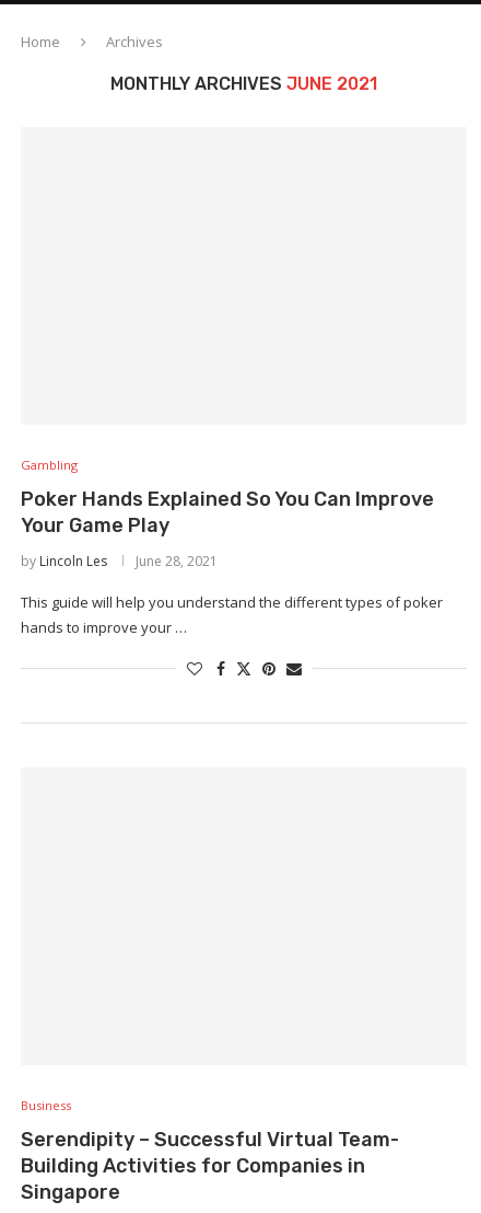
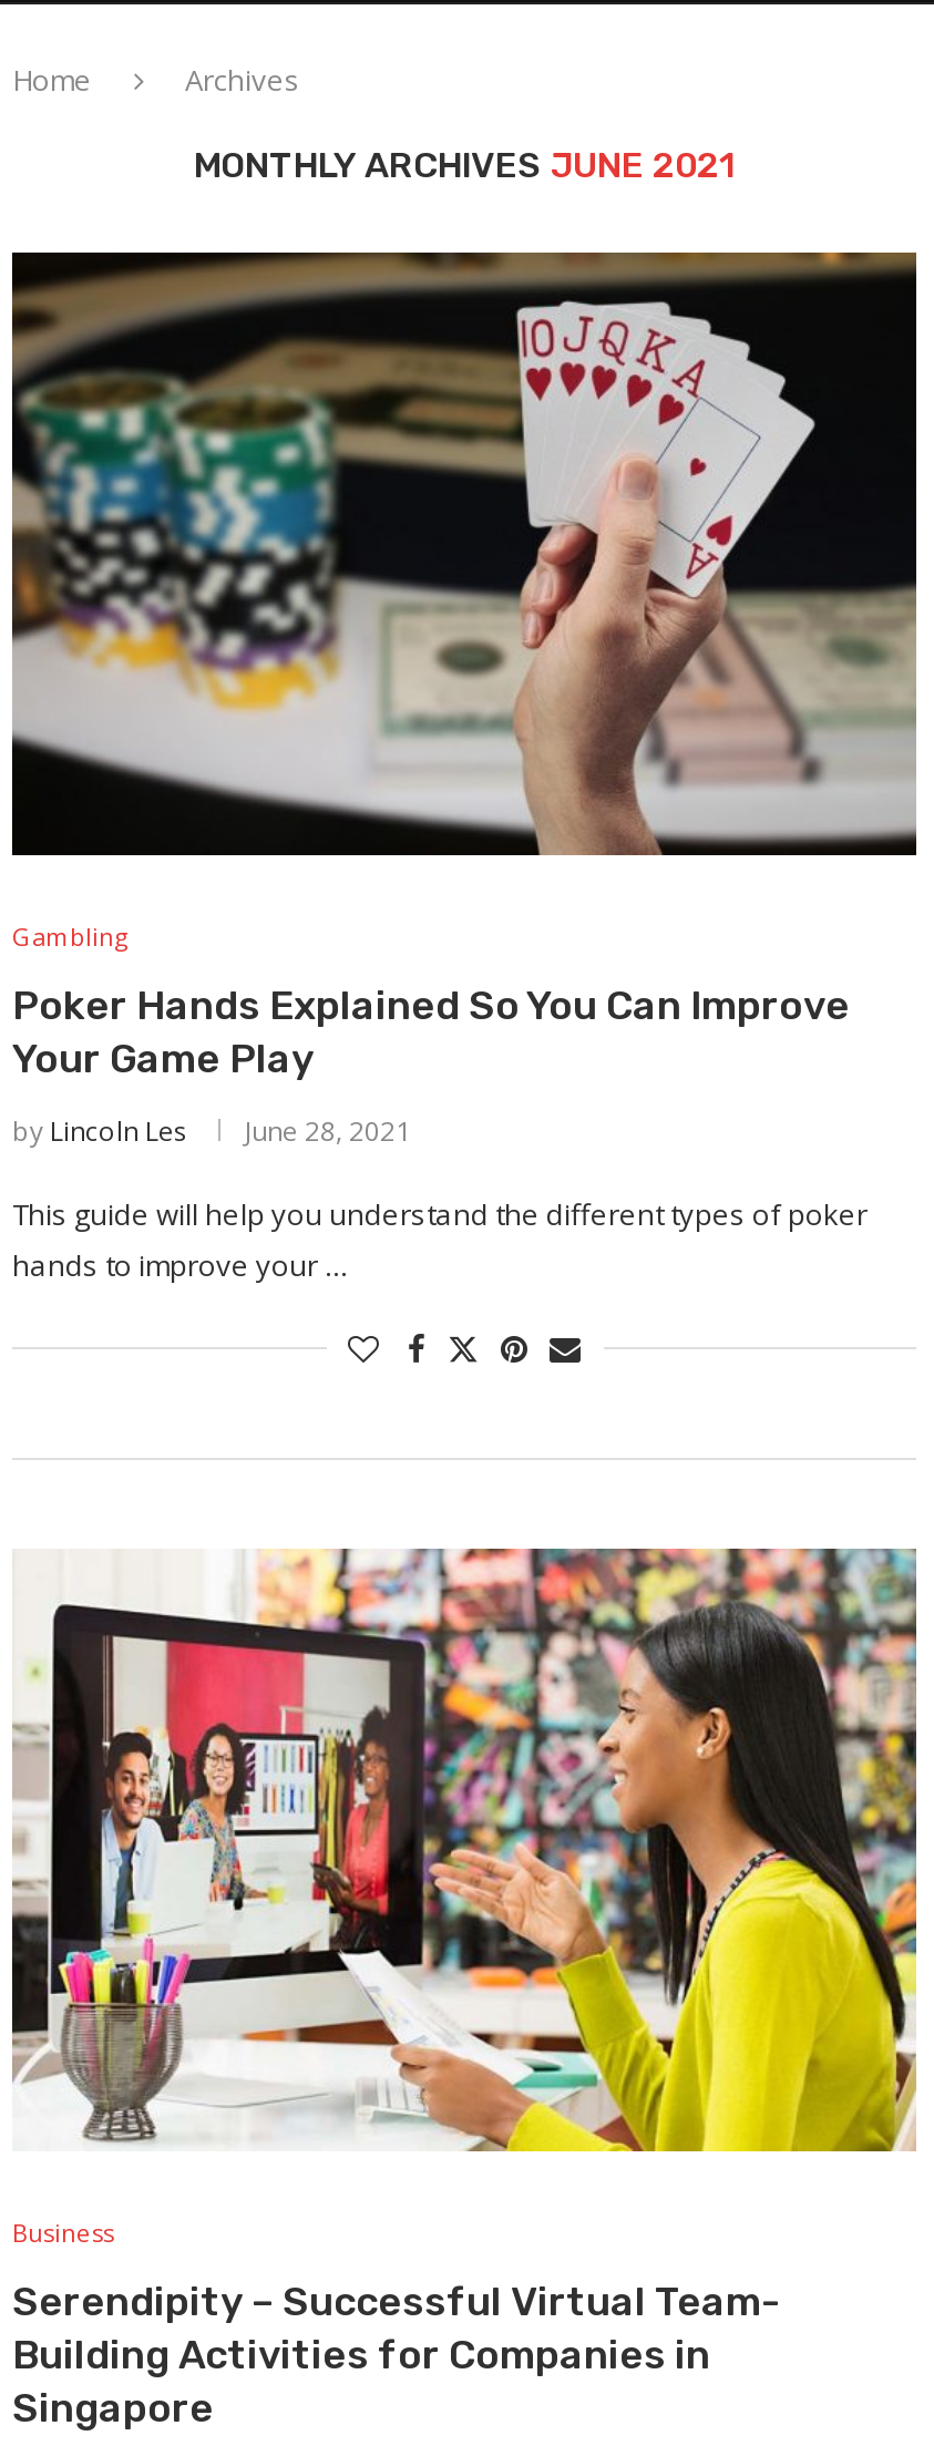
+ [image]

+ [image]
